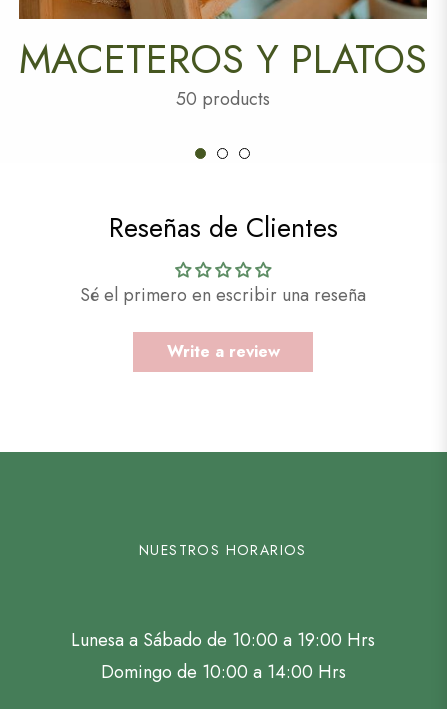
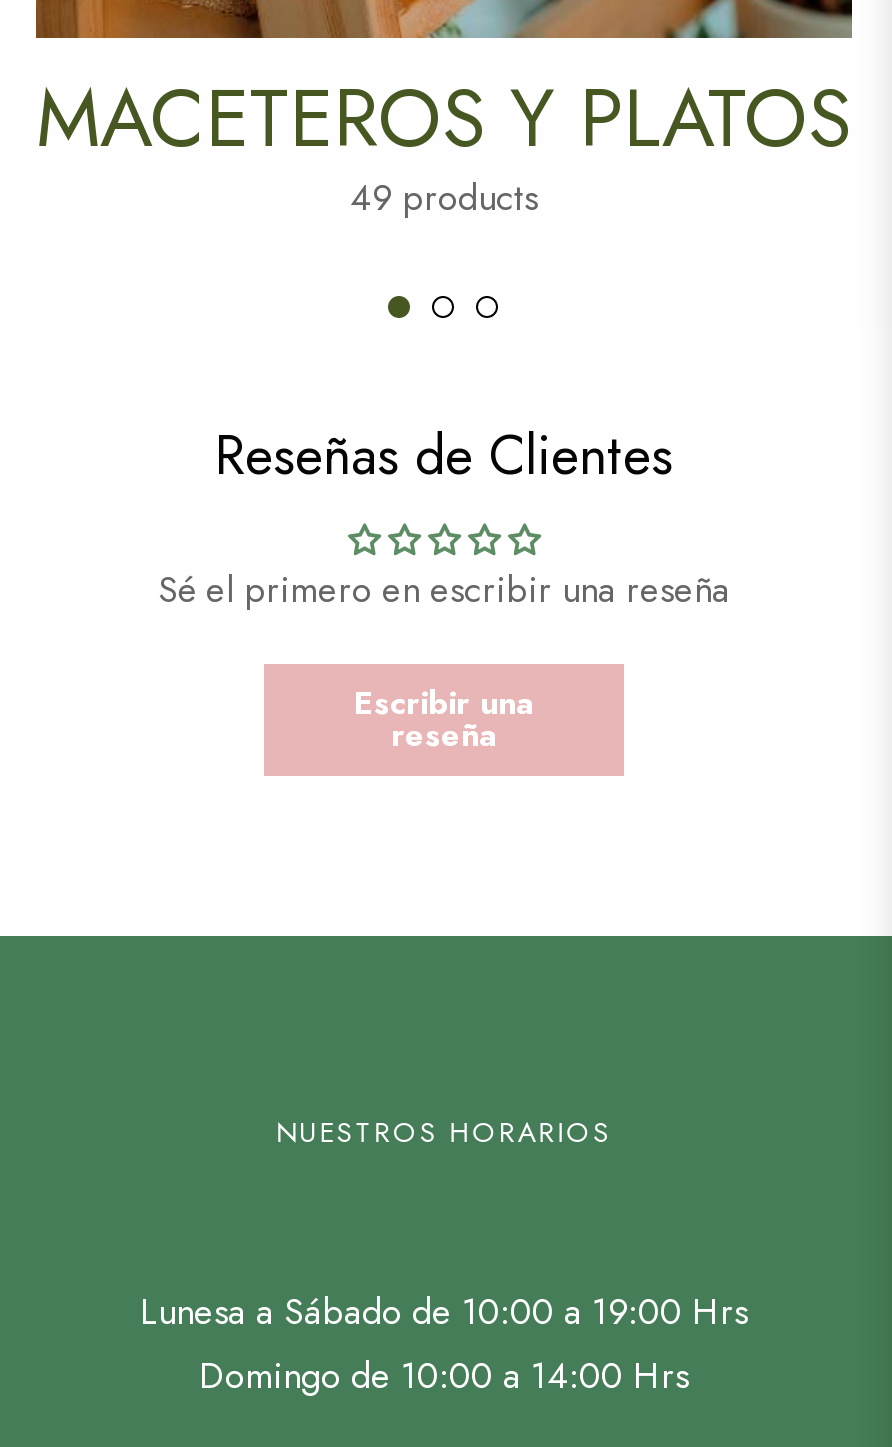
- 50 products
+ 49 products

- Write a review
+ Escribir una
+ reseña
